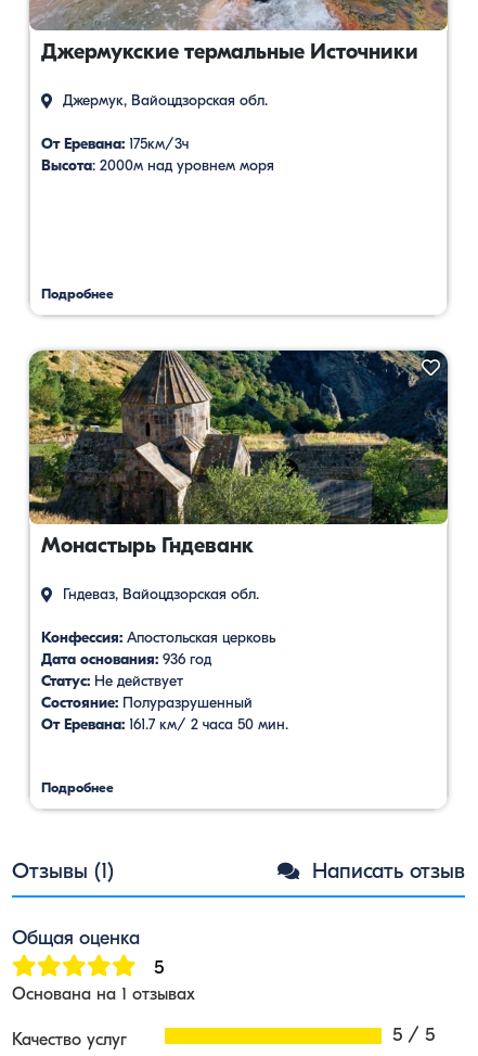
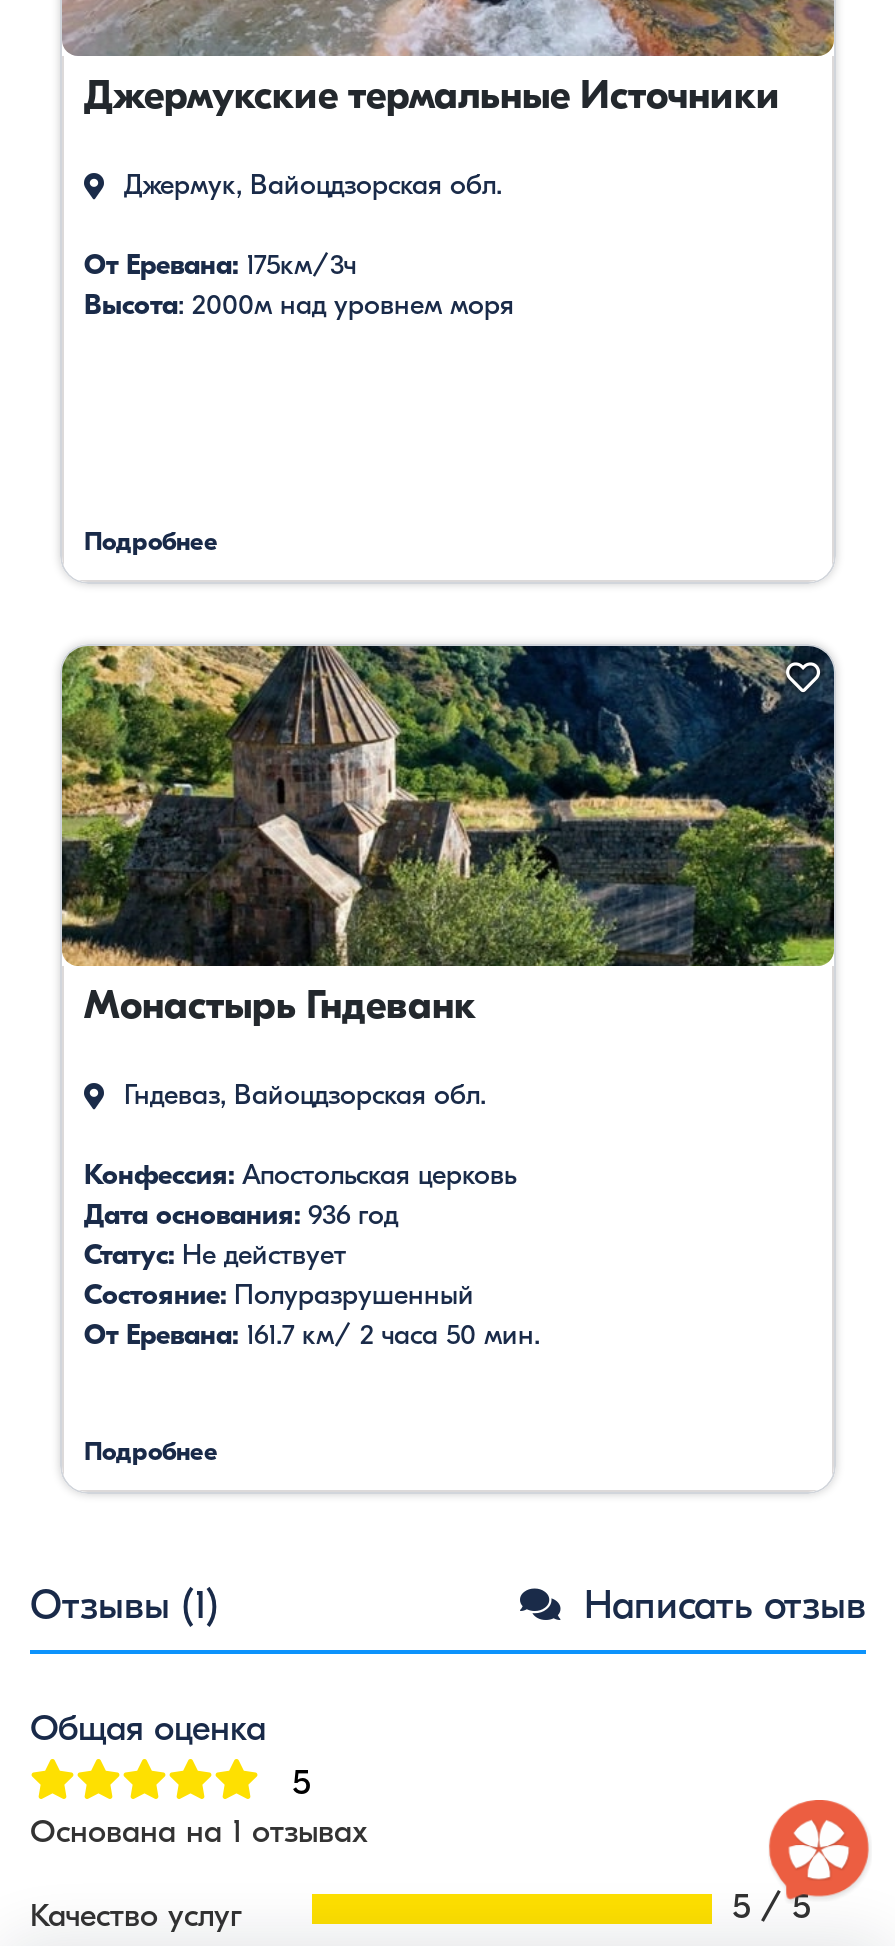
+ [image]
